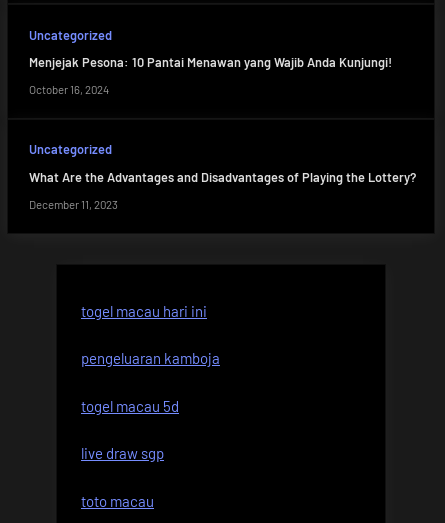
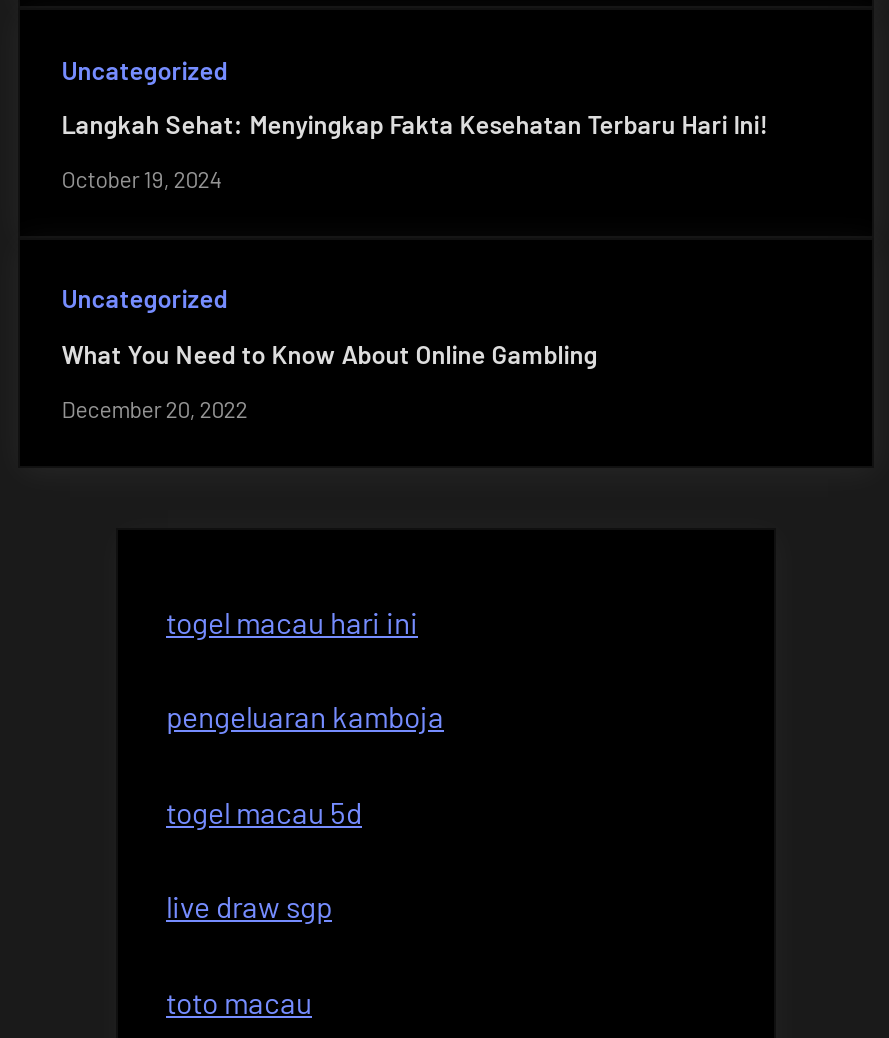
- Menjejak Pesona: 10 Pantai Menawan yang Wajib Anda Kunjungi!
+ Langkah Sehat: Menyingkap Fakta Kesehatan Terbaru Hari Ini!

- October 16, 2024
+ October 19, 2024

- What Are the Advantages and Disadvantages of Playing the Lottery?
+ What You Need to Know About Online Gambling

- December 11, 2023
+ December 20, 2022
